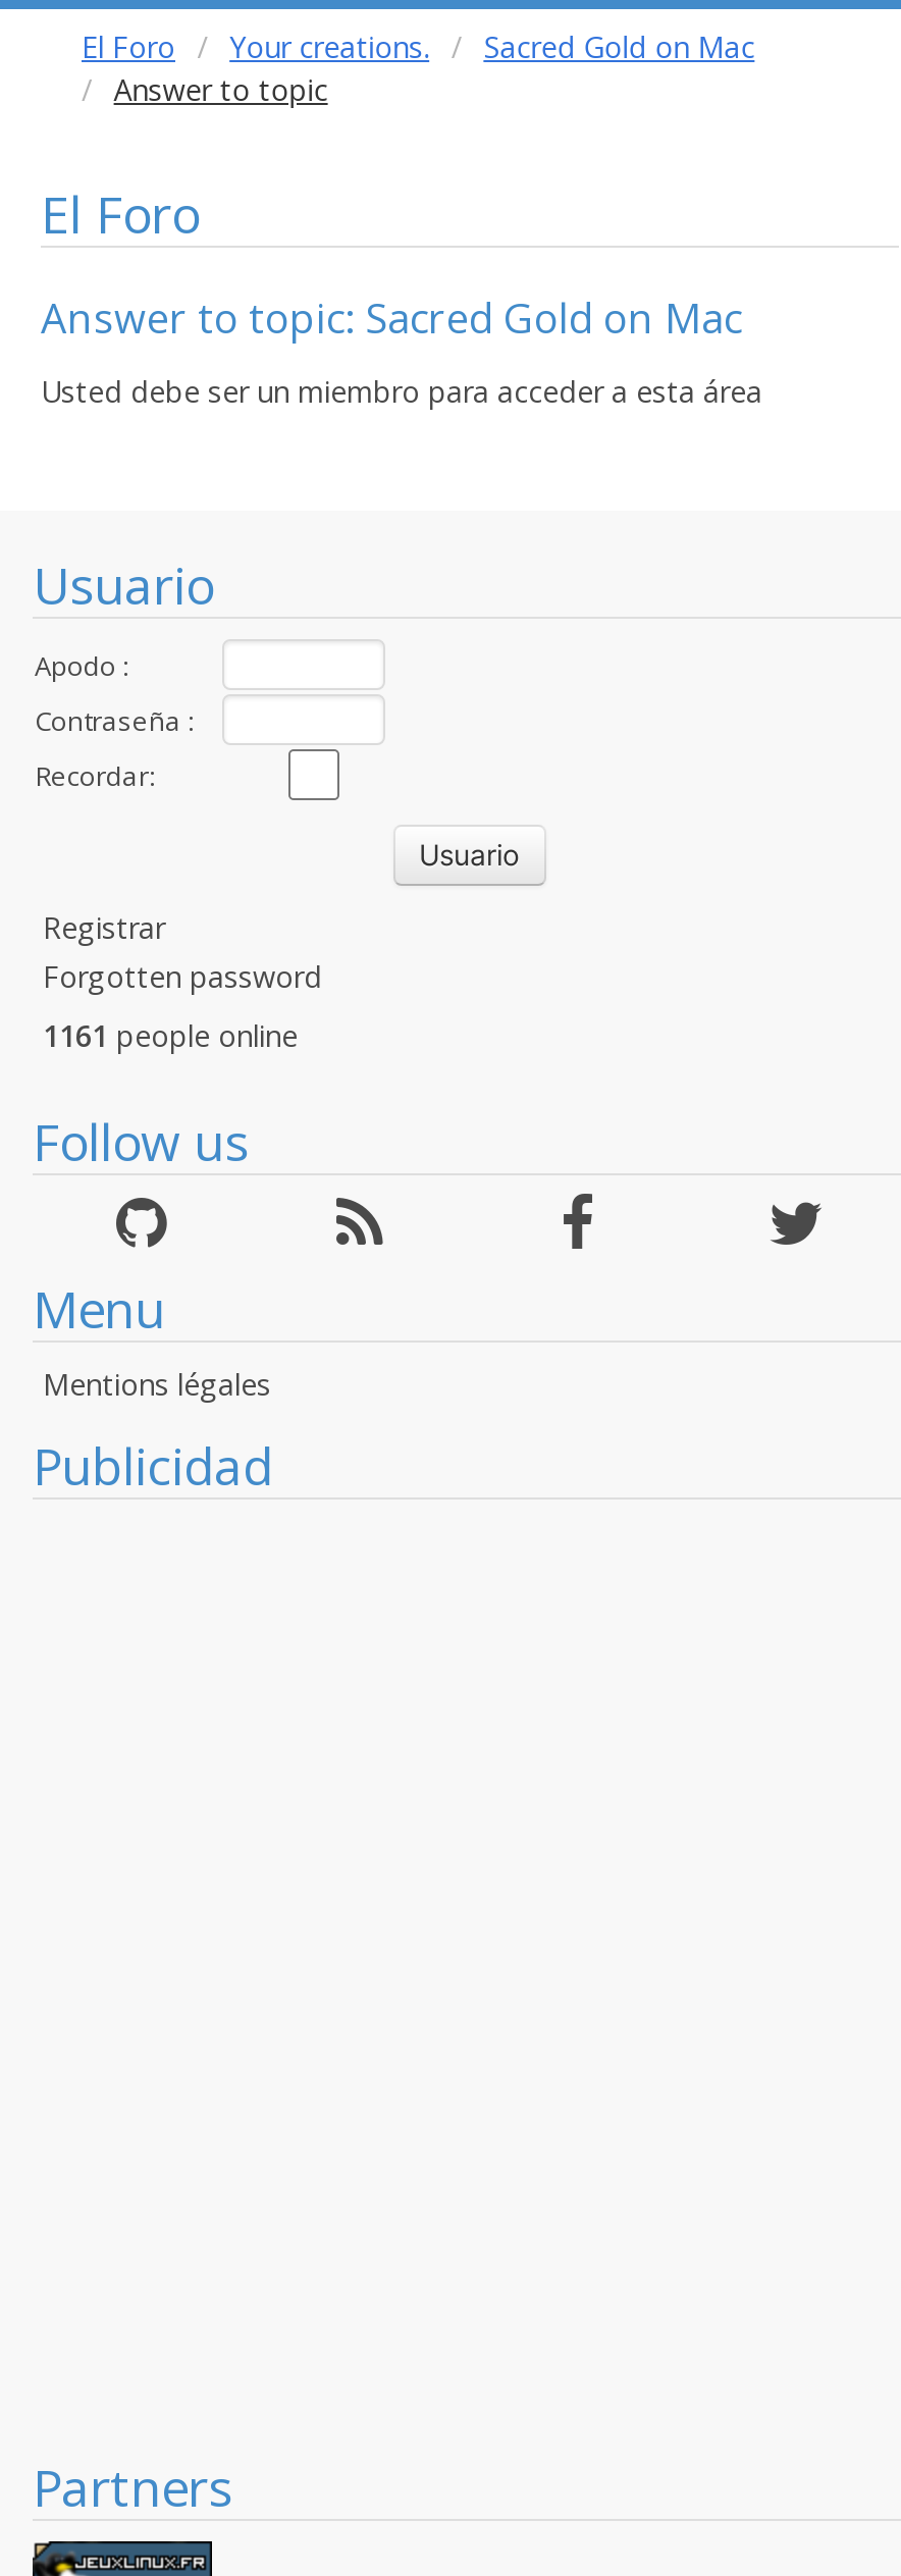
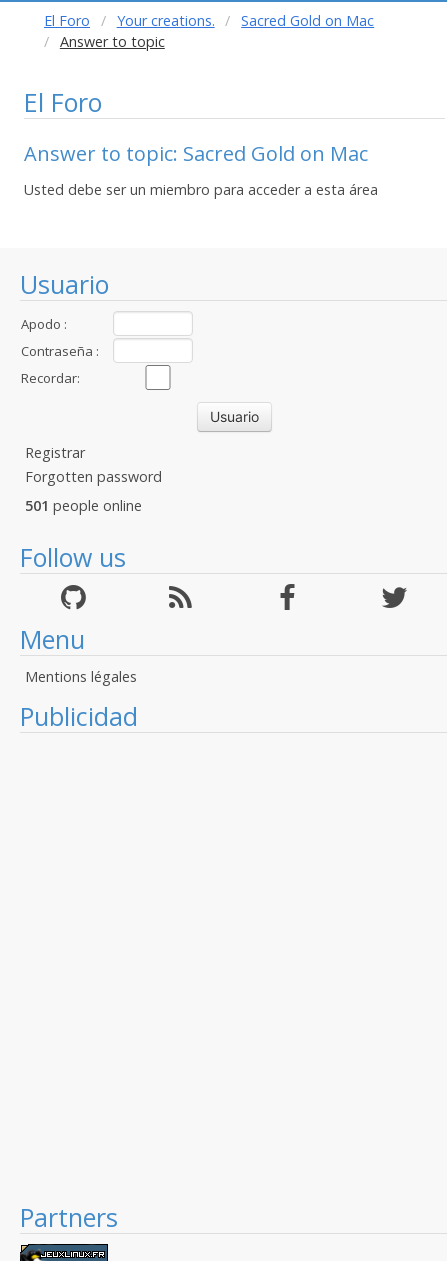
- 1161 people online
+ 501 people online
